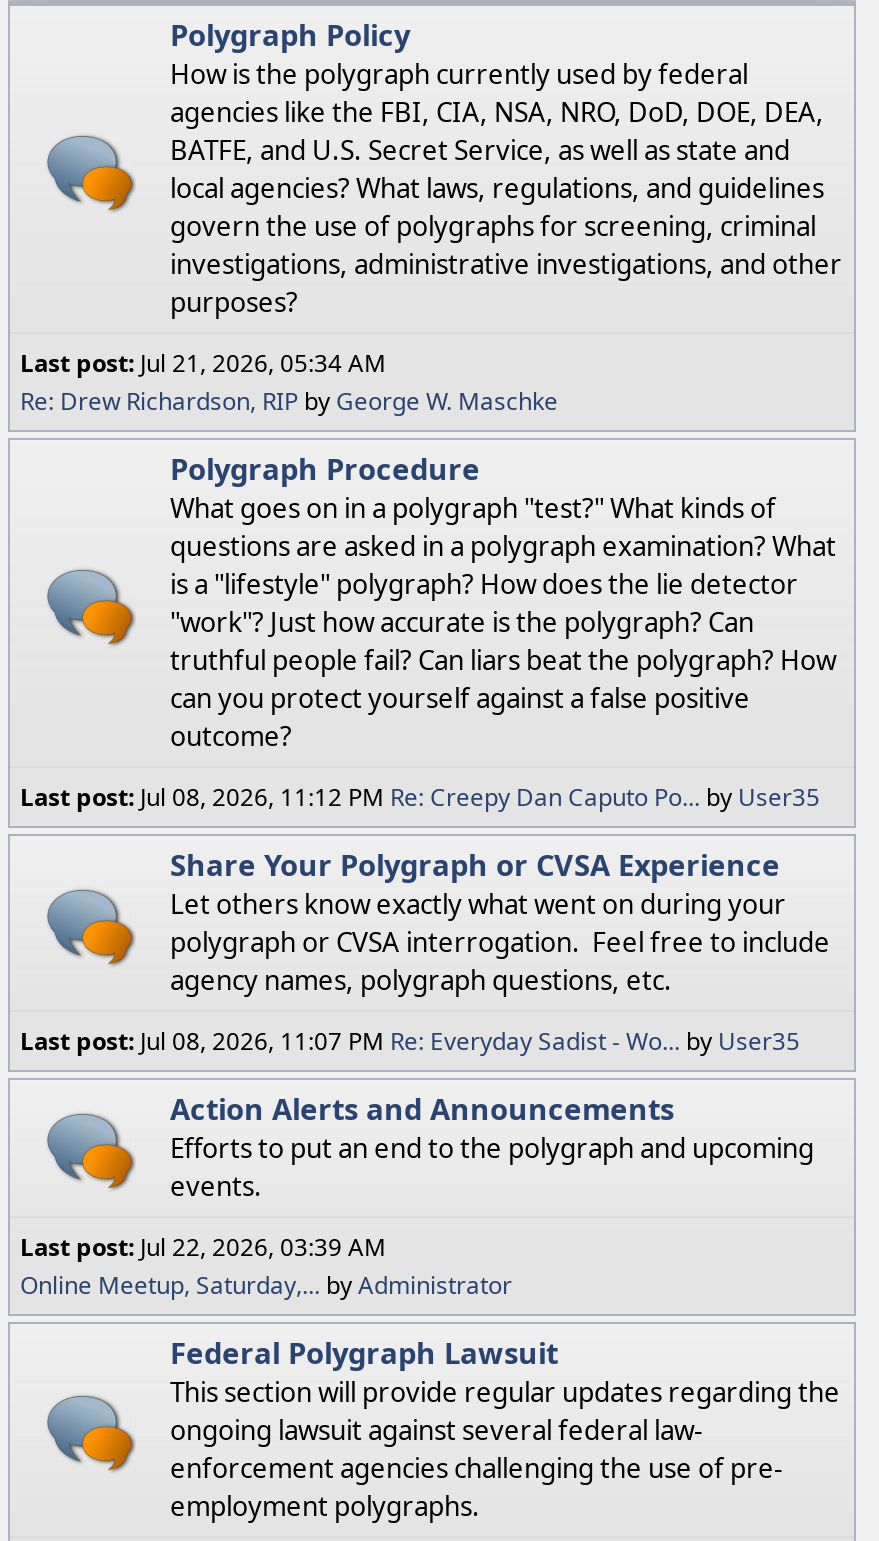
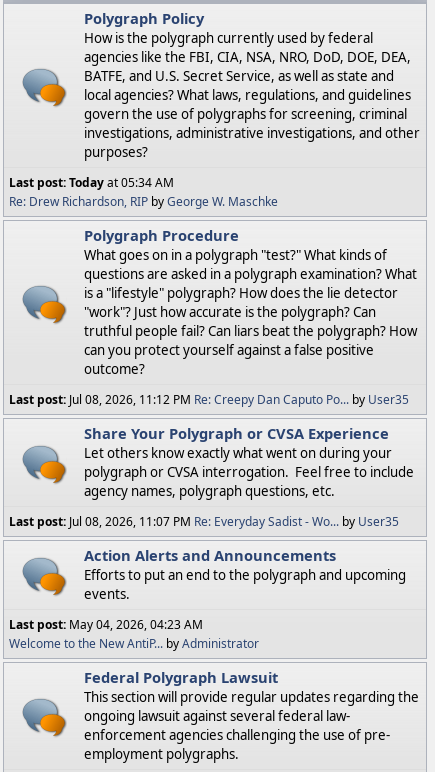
- Last post: Jul 21, 2026, 05:34 AM
+ Last post: Today at 05:34 AM

- Last post: Jul 22, 2026, 03:39 AM
- Online Meetup, Saturday,... by Administrator
+ Last post: May 04, 2026, 04:23 AM
+ Welcome to the New AntiP... by Administrator
